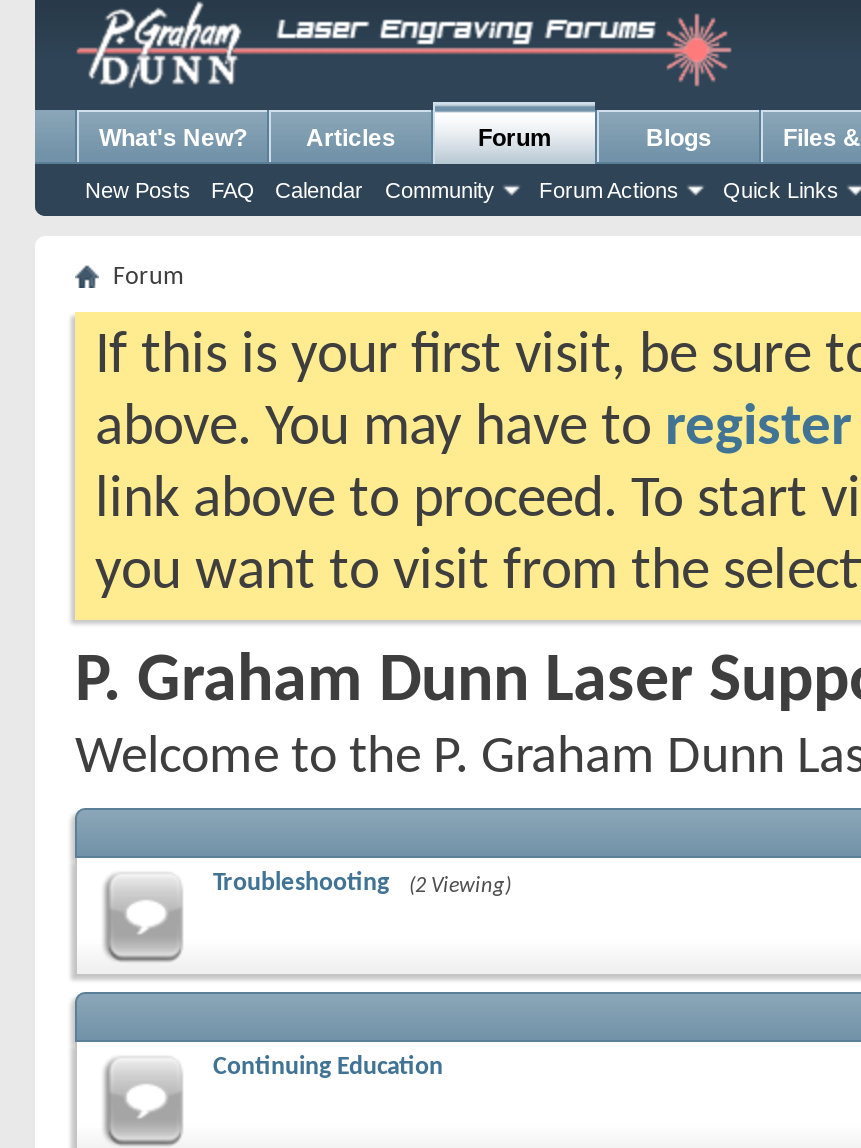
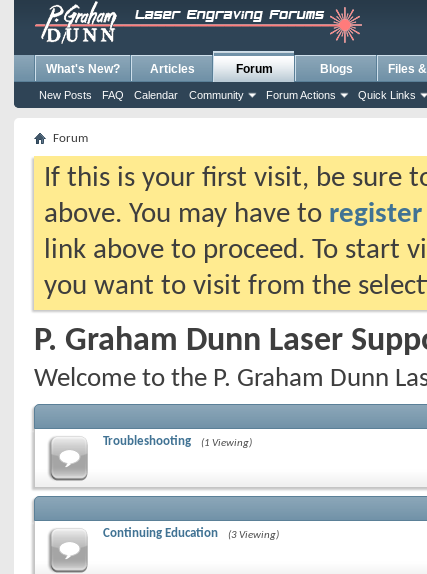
- Troubleshooting (2 Viewing)
+ Troubleshooting (1 Viewing)

+ (3 Viewing)
